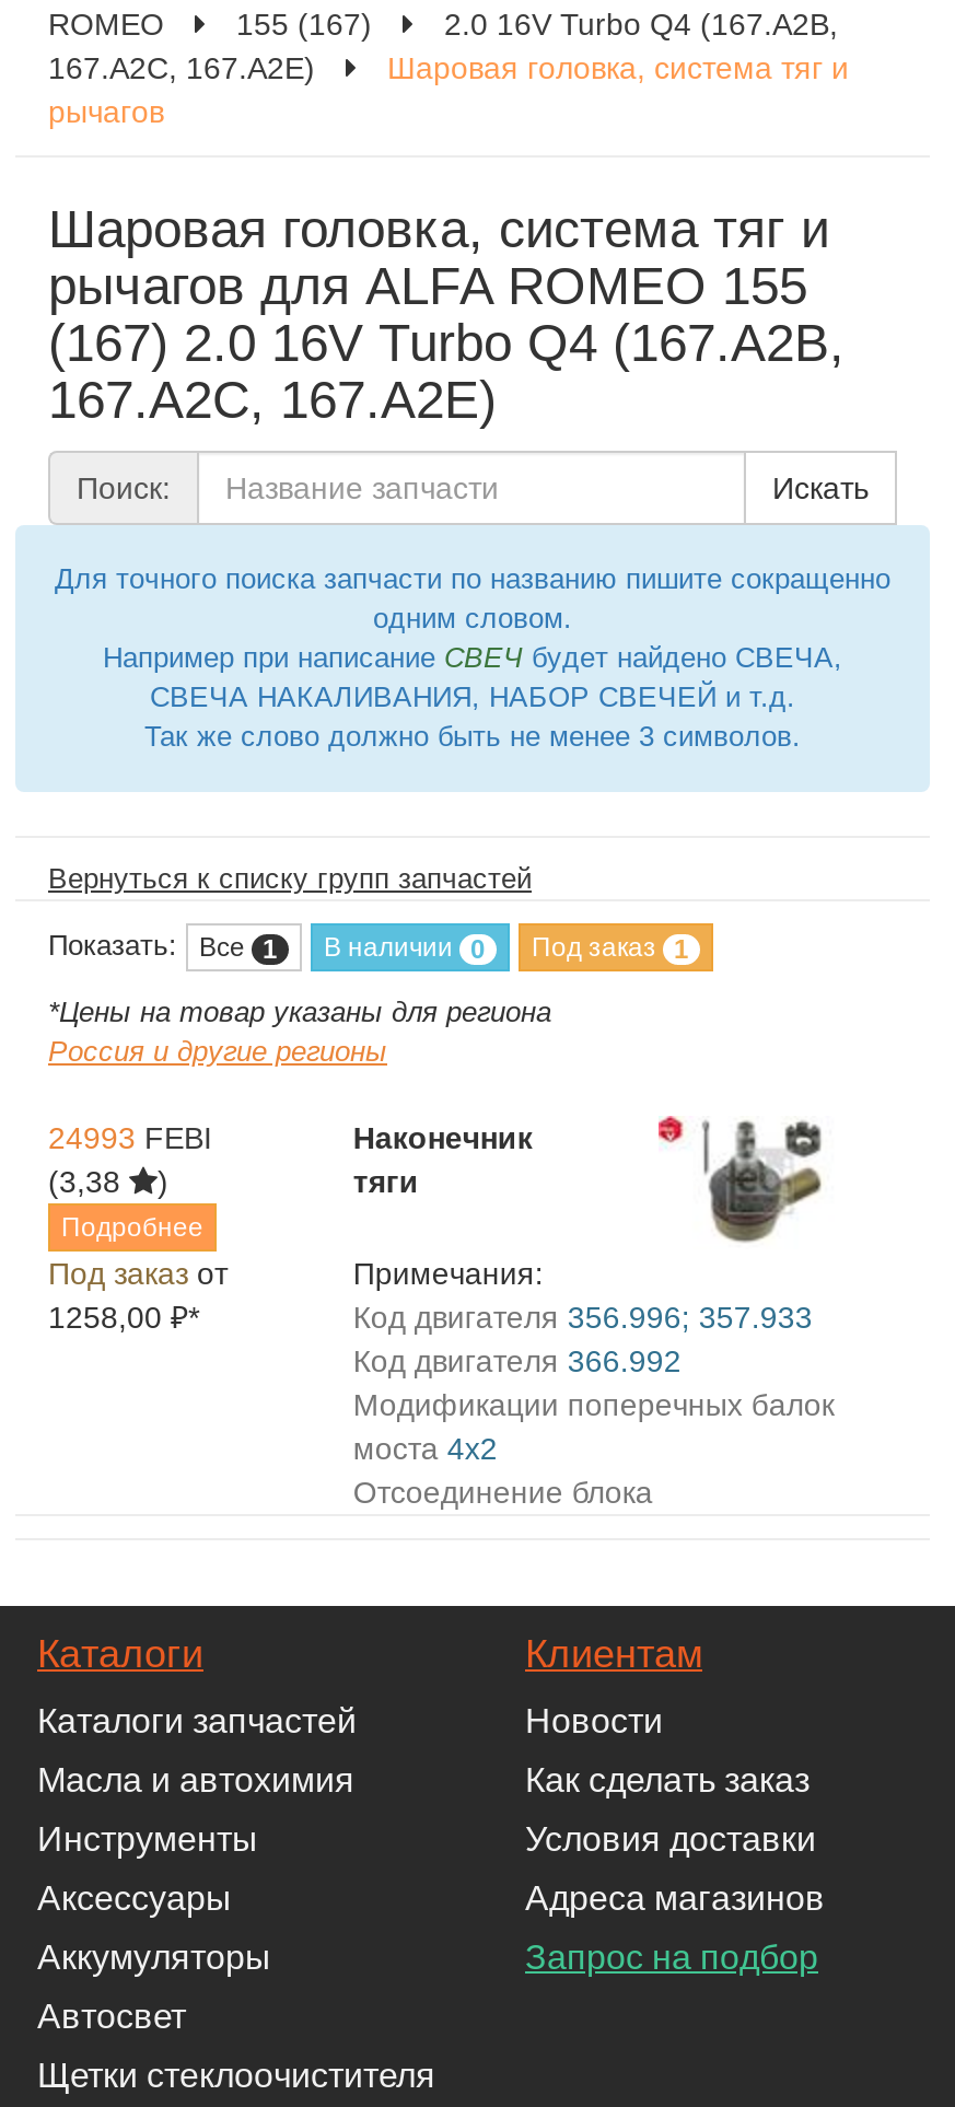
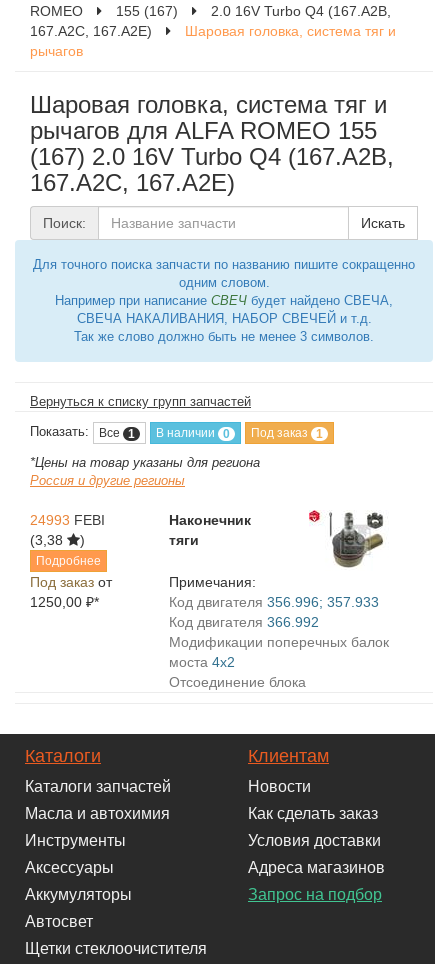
- 1258,00 ₽*
+ 1250,00 ₽*
